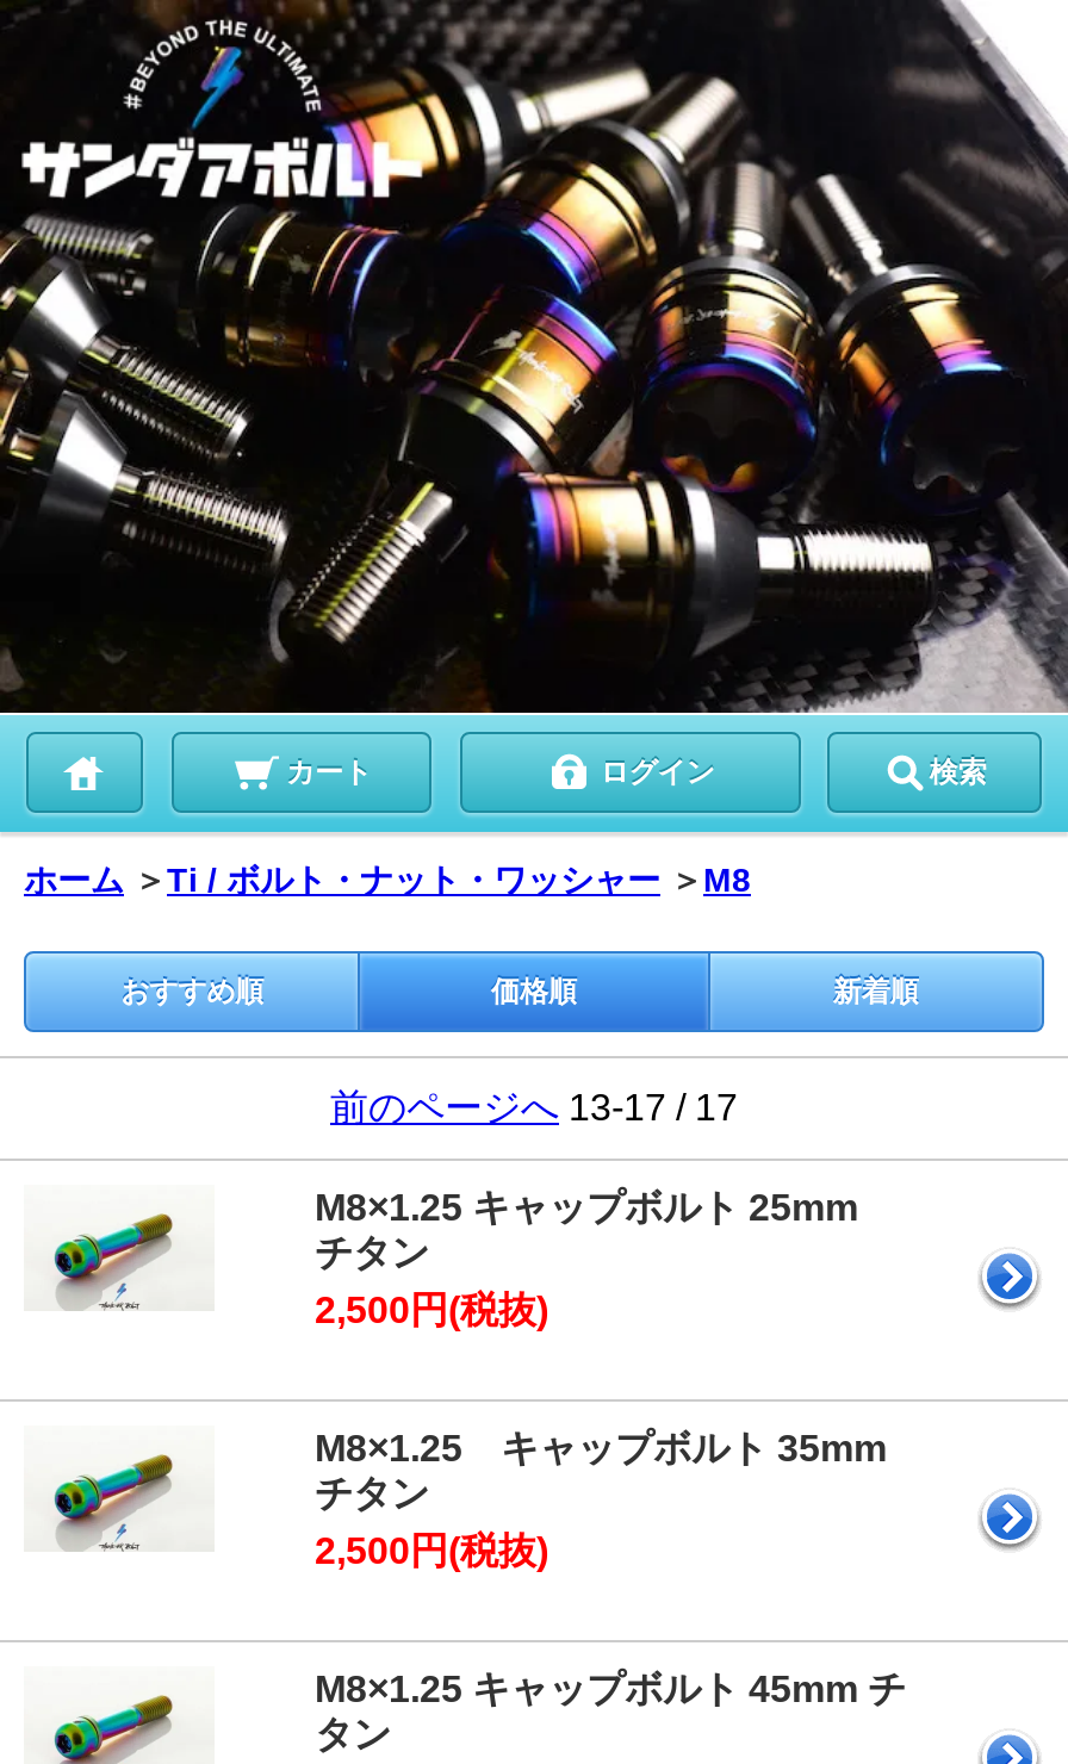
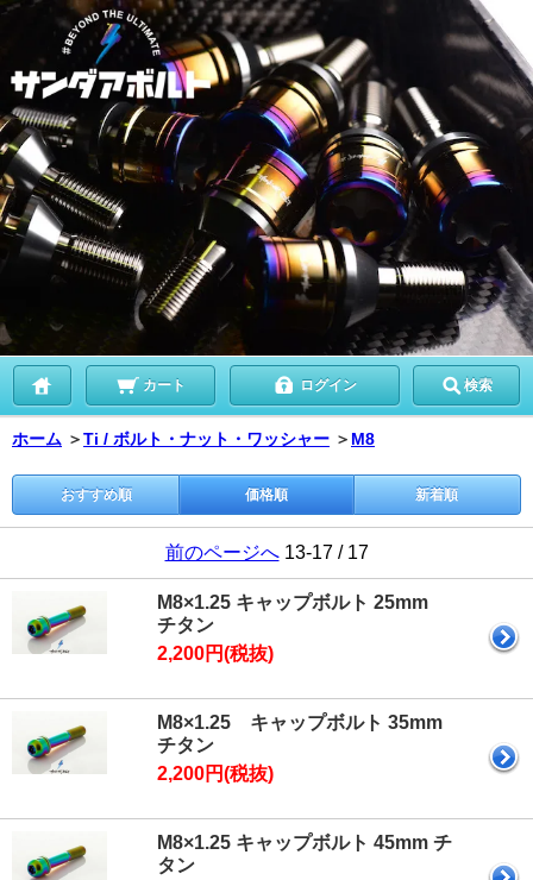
- 2,500円(税抜)
+ 2,200円(税抜)

- 2,500円(税抜)
+ 2,200円(税抜)
